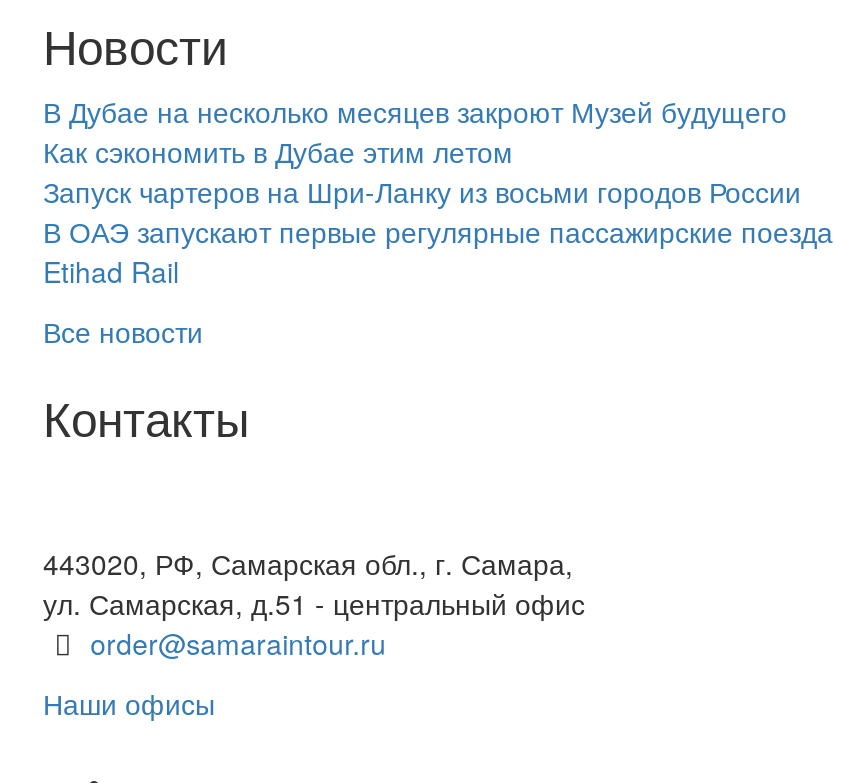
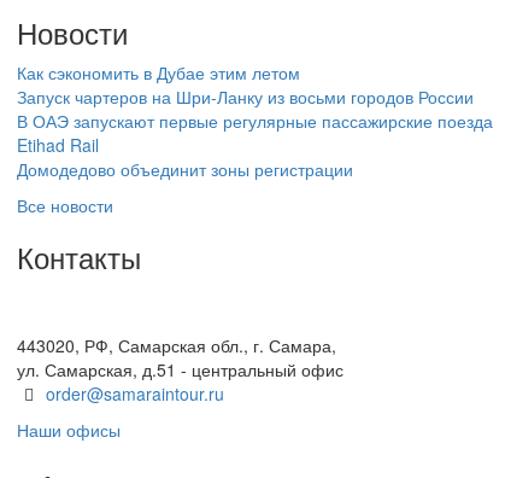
- В Дубае на несколько месяцев закроют Музей будущего

moved up: Как сэкономить в Дубае этим летом | Запуск чартеров на Шри-Ланку из восьми городов России | В ОАЭ запускают первые регулярные пассажирские поезда | Etihad Rail

+ Домодедово объединит зоны регистрации
